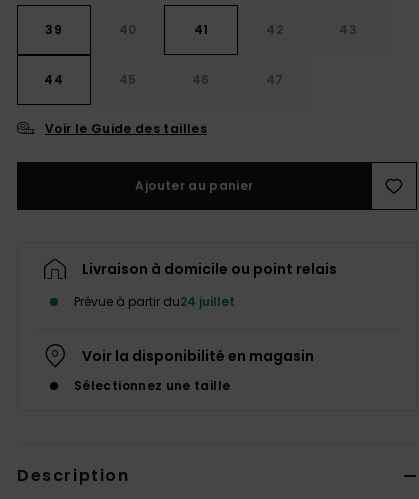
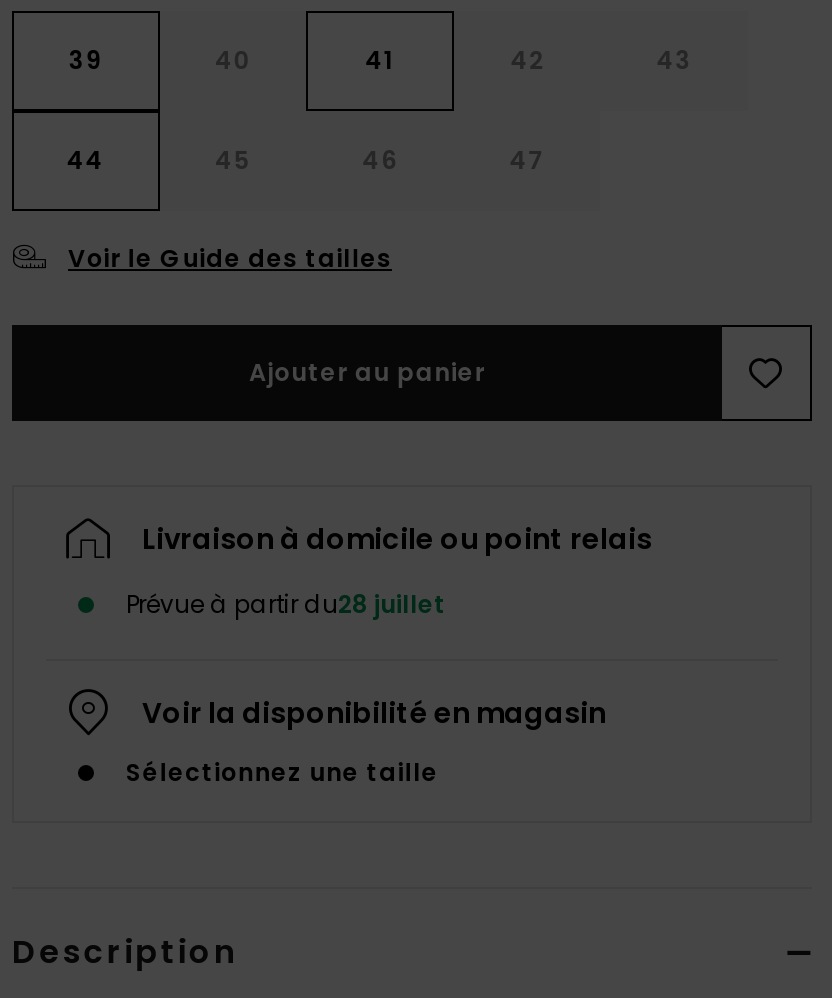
- Prévue à partir du24 juillet
+ Prévue à partir du28 juillet
